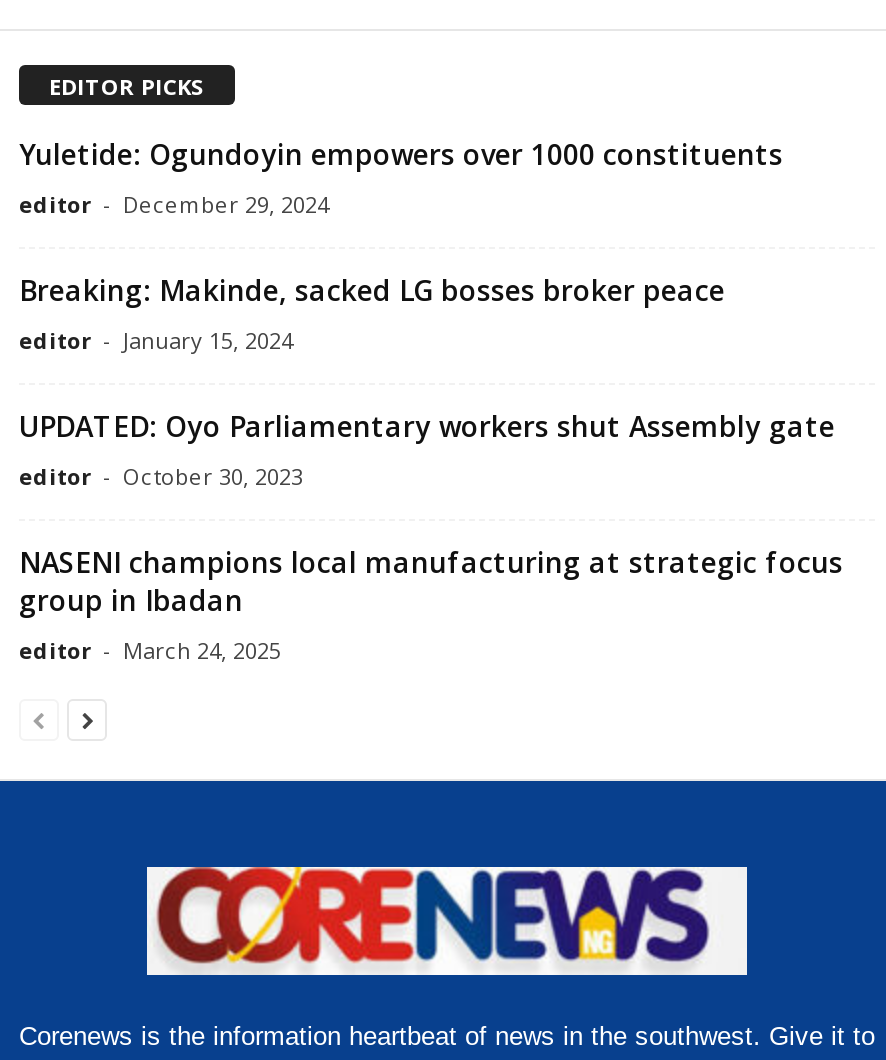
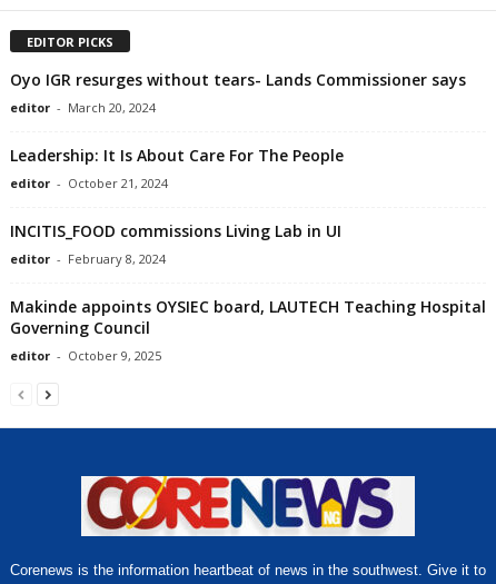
- Yuletide: Ogundoyin empowers over 1000 constituents
- editor - December 29, 2024
+ Oyo IGR resurges without tears- Lands Commissioner says
+ editor - March 20, 2024

- Breaking: Makinde, sacked LG bosses broker peace
- editor - January 15, 2024
+ Leadership: It Is About Care For The People
+ editor - October 21, 2024

- UPDATED: Oyo Parliamentary workers shut Assembly gate
- editor - October 30, 2023
+ INCITIS_FOOD commissions Living Lab in UI
+ editor - February 8, 2024

- NASENI champions local manufacturing at strategic focus
- group in Ibadan
- editor - March 24, 2025
+ Makinde appoints OYSIEC board, LAUTECH Teaching Hospital
+ Governing Council
+ editor - October 9, 2025
